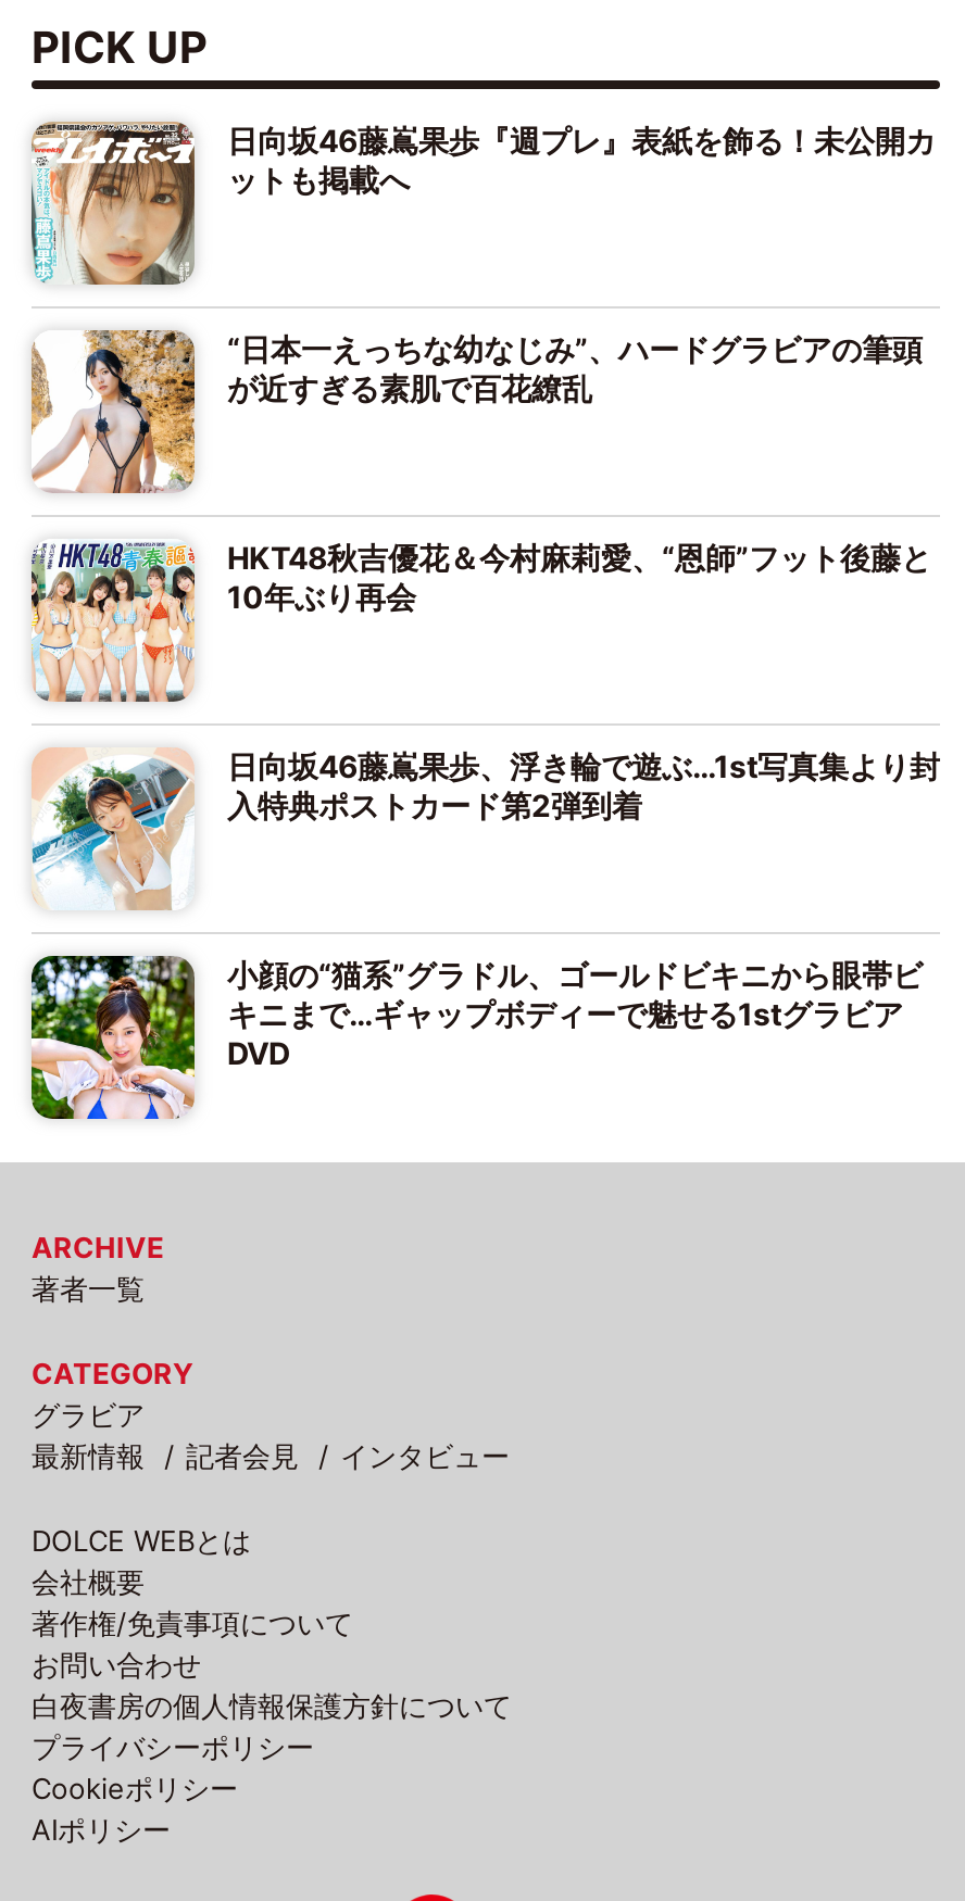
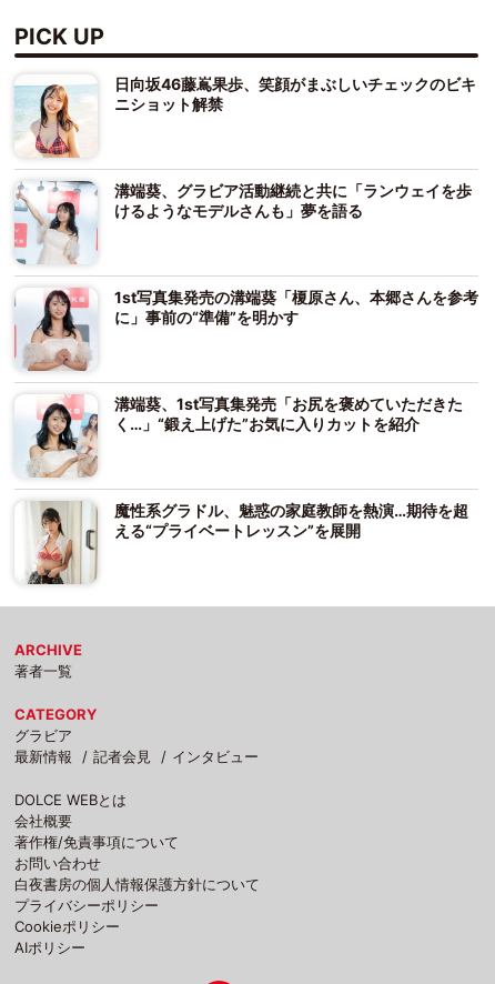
- [image]
- 日向坂46藤嶌果歩『週プレ』表紙を飾る！未公開カ
- ットも掲載へ
+ [image]
+ 日向坂46藤嶌果歩、笑顔がまぶしいチェックのビキ
+ ニショット解禁

- [image]
- “日本一えっちな幼なじみ”、ハードグラビアの筆頭
- が近すぎる素肌で百花繚乱
+ [image]
+ 溝端葵、グラビア活動継続と共に「ランウェイを歩
+ けるようなモデルさんも」夢を語る

- [image]
- HKT48秋吉優花＆今村麻莉愛、“恩師”フット後藤と
- 10年ぶり再会
+ [image]
+ 1st写真集発売の溝端葵「榎原さん、本郷さんを参考
+ に」事前の“準備”を明かす

- [image]
- 日向坂46藤嶌果歩、浮き輪で遊ぶ…1st写真集より封
- 入特典ポストカード第2弾到着
+ [image]
+ 溝端葵、1st写真集発売「お尻を褒めていただきた
+ く…」“鍛え上げた”お気に入りカットを紹介

- [image]
- 小顔の“猫系”グラドル、ゴールドビキニから眼帯ビ
- キニまで…ギャップボディーで魅せる1stグラビア
- DVD
+ [image]
+ 魔性系グラドル、魅惑の家庭教師を熱演…期待を超
+ える“プライベートレッスン”を展開
